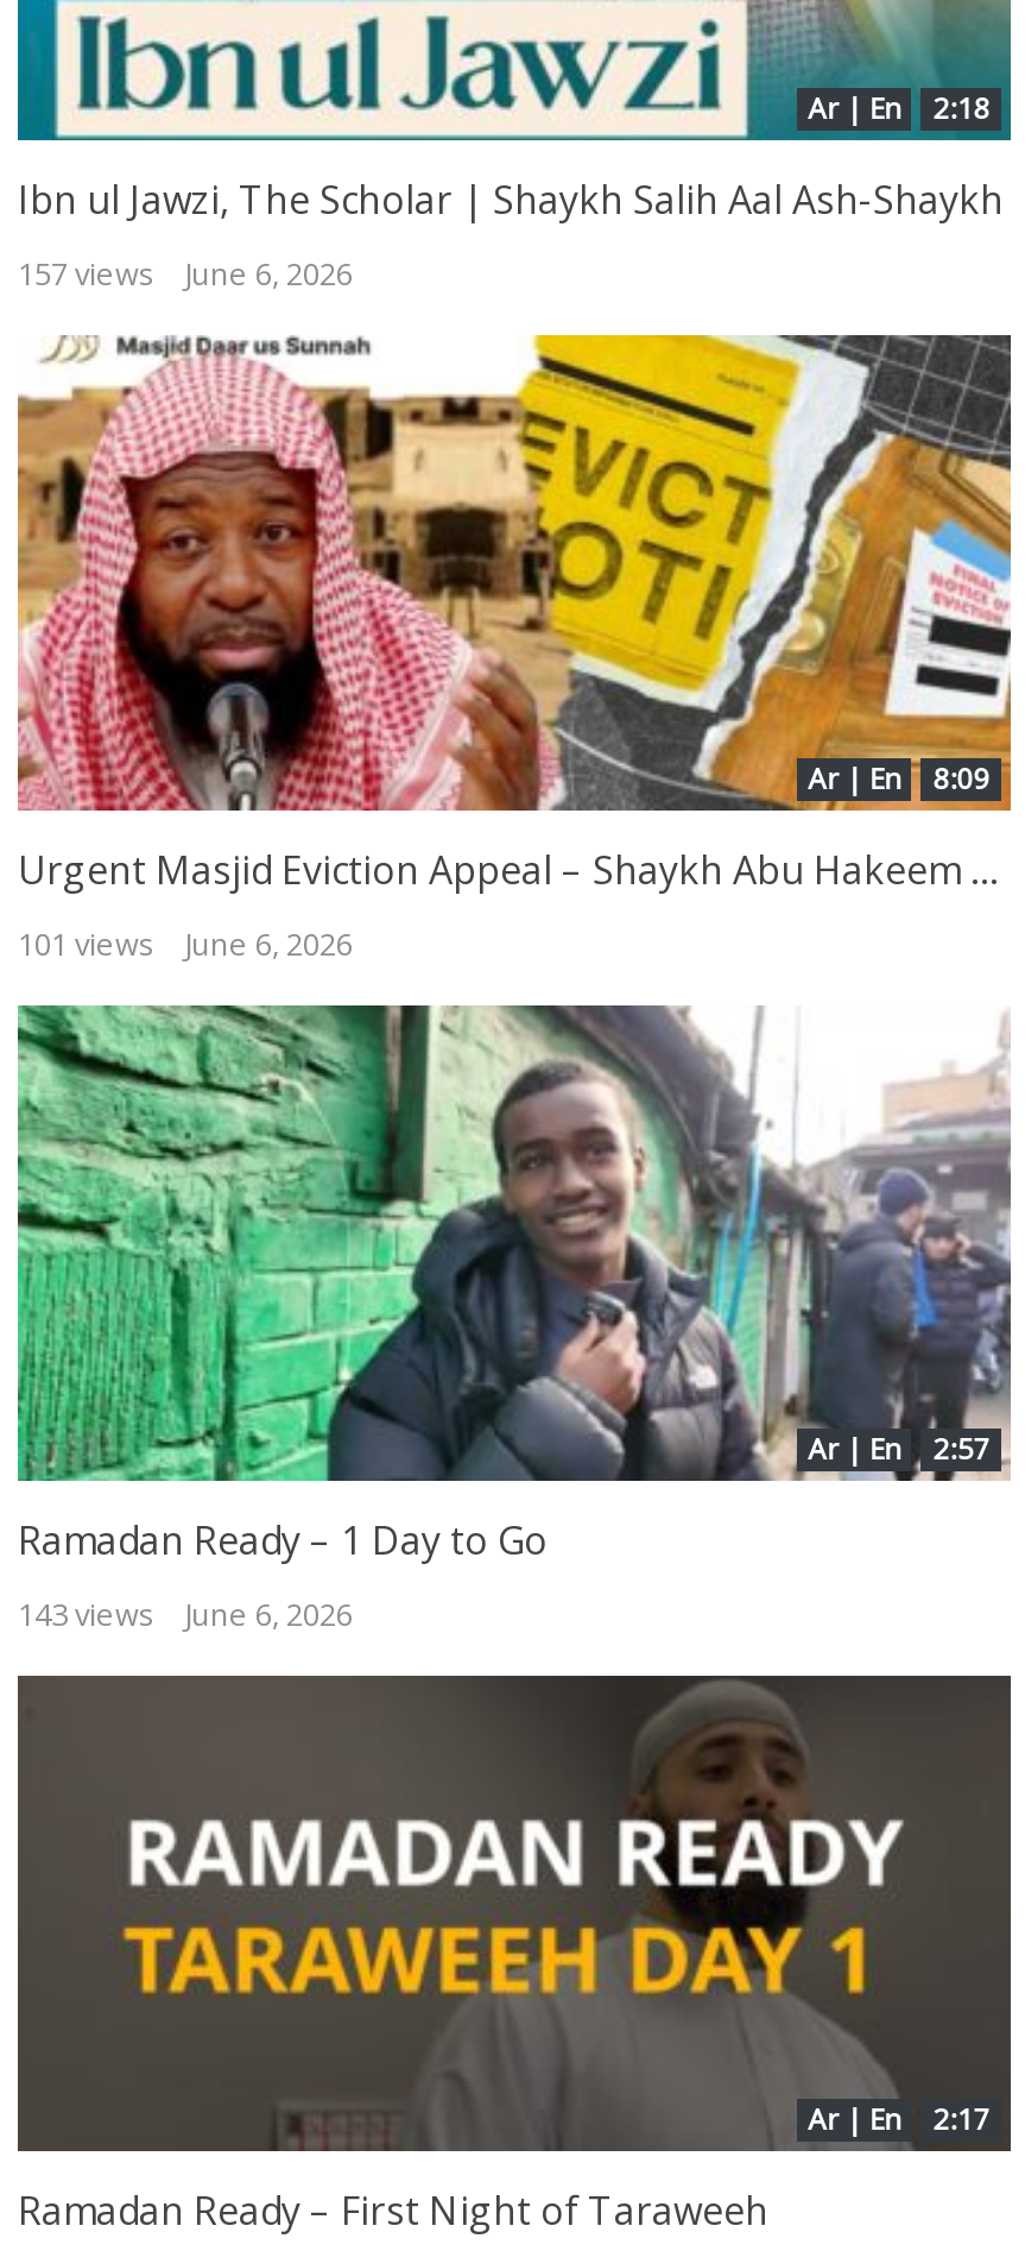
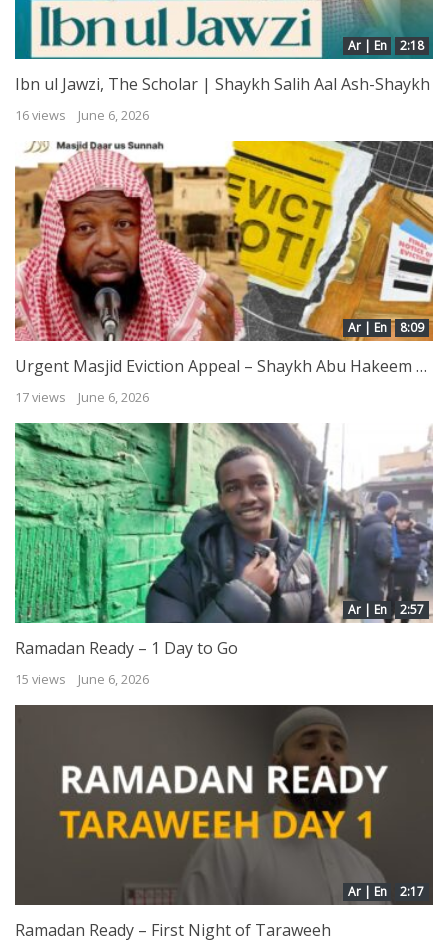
- 157 views June 6, 2026
+ 16 views June 6, 2026

- 101 views June 6, 2026
+ 17 views June 6, 2026

- 143 views June 6, 2026
+ 15 views June 6, 2026
